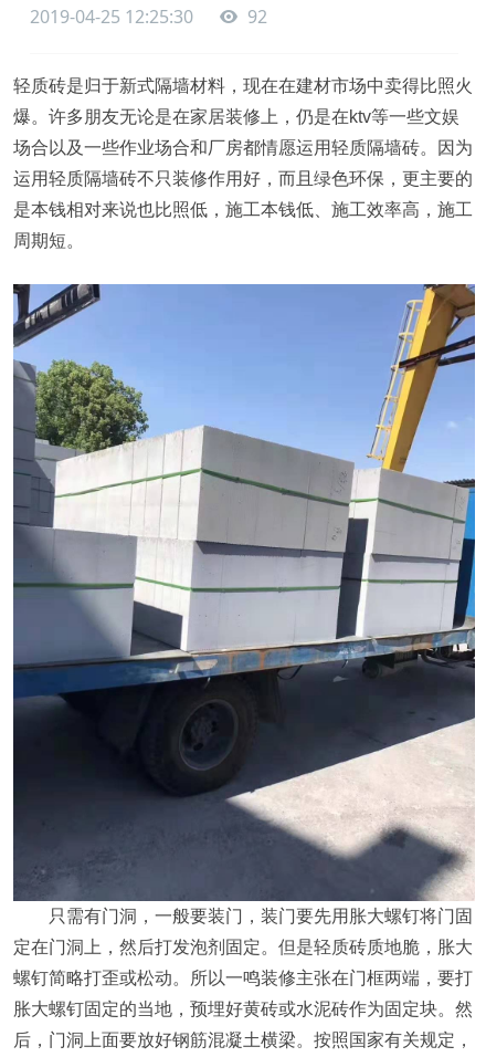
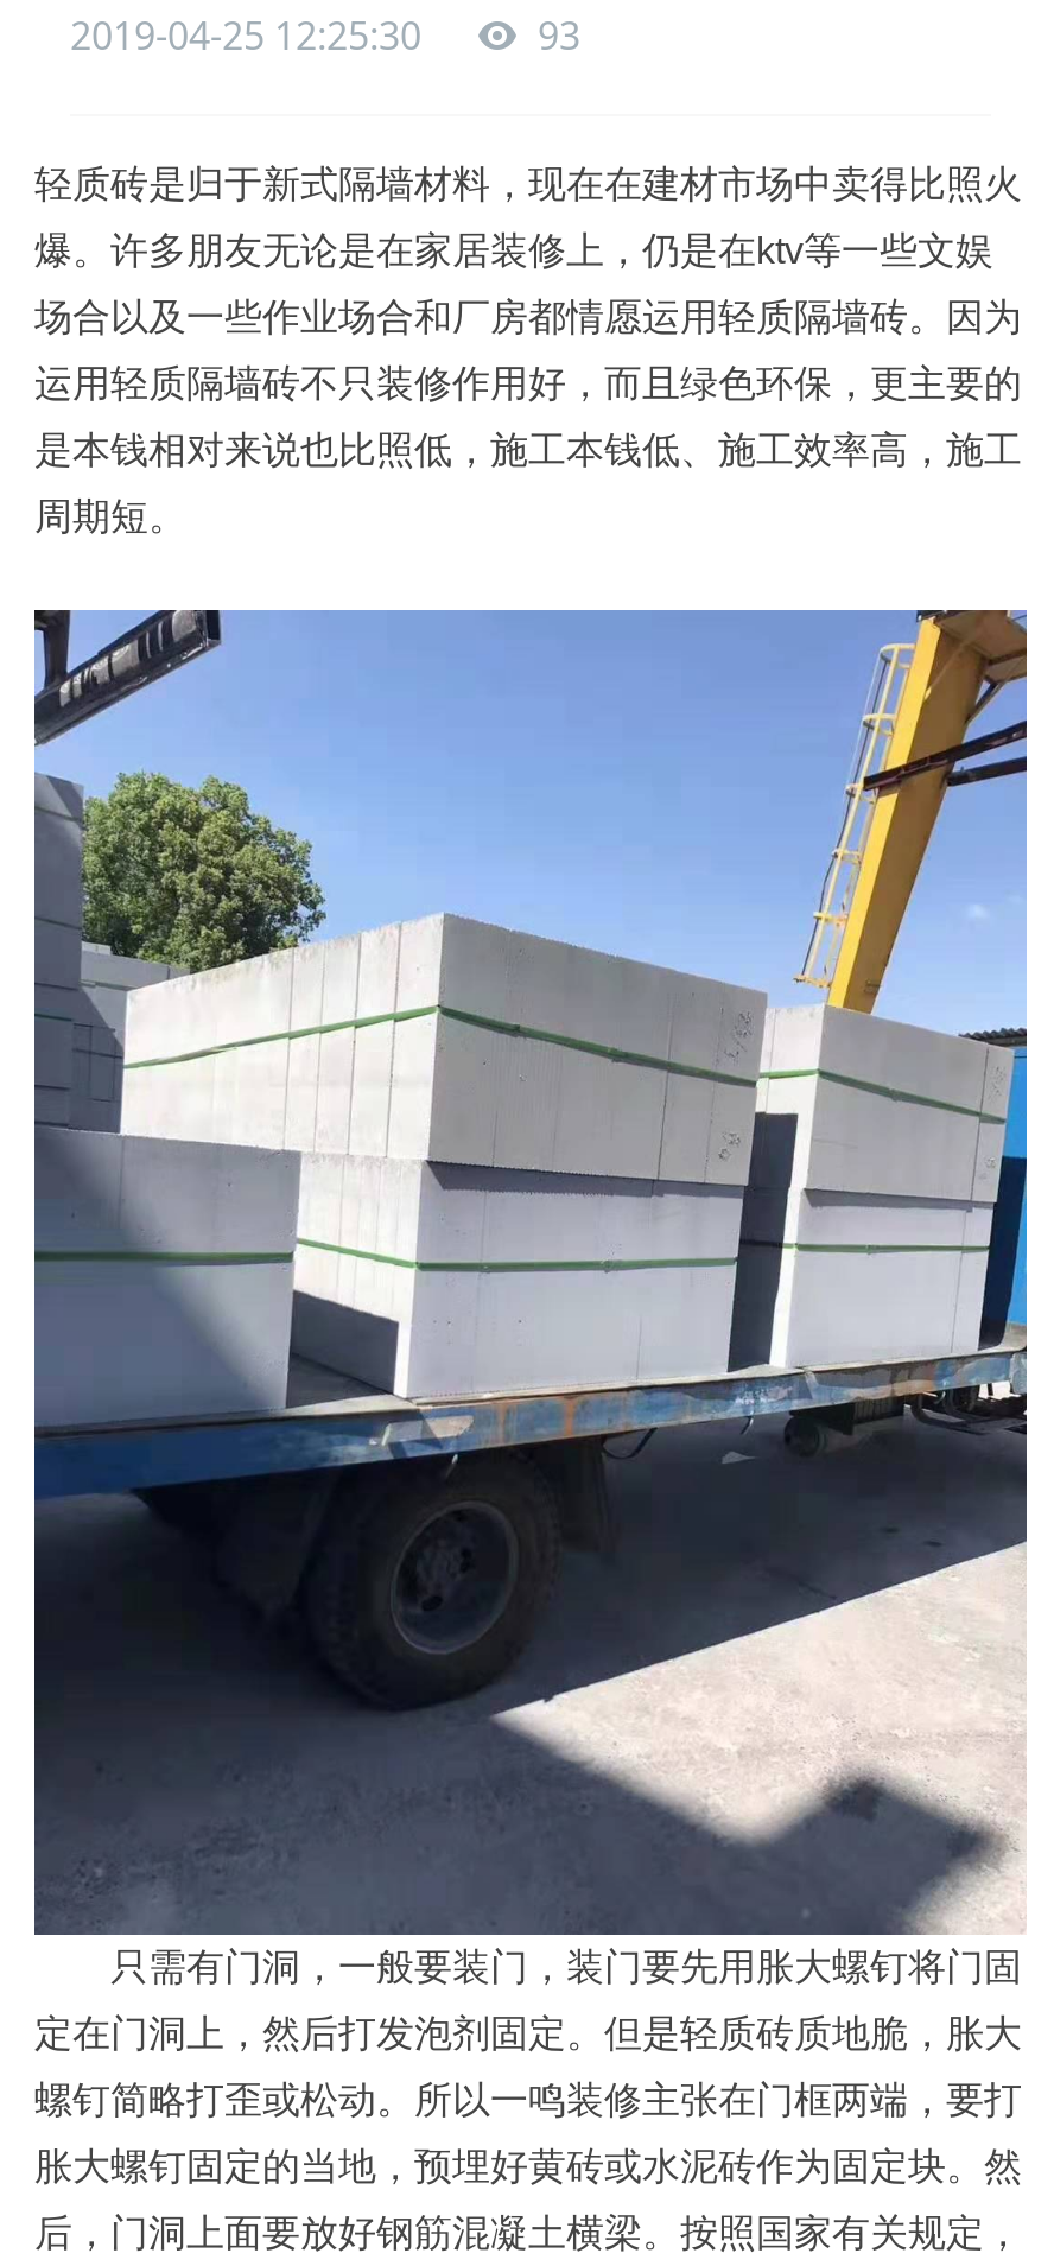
- 92
+ 93
